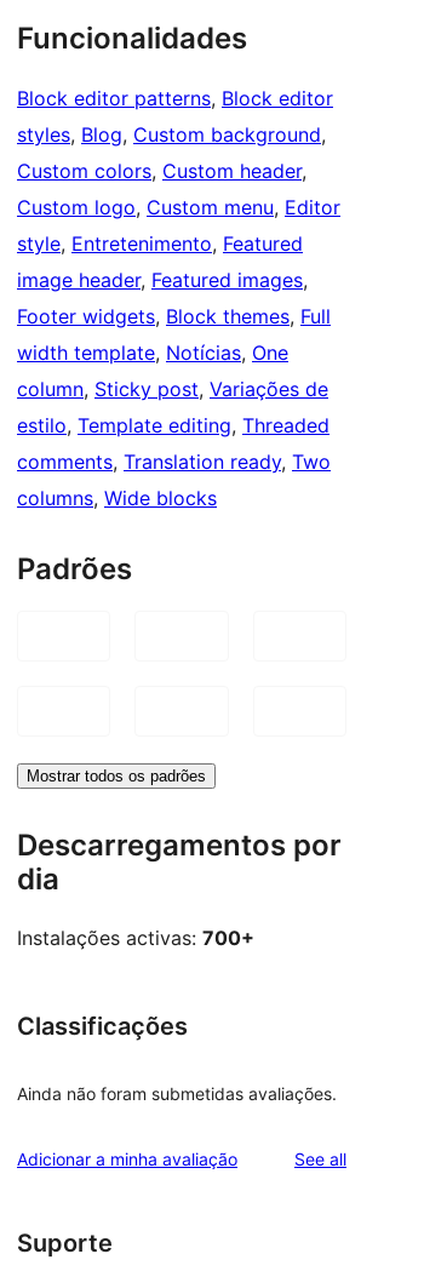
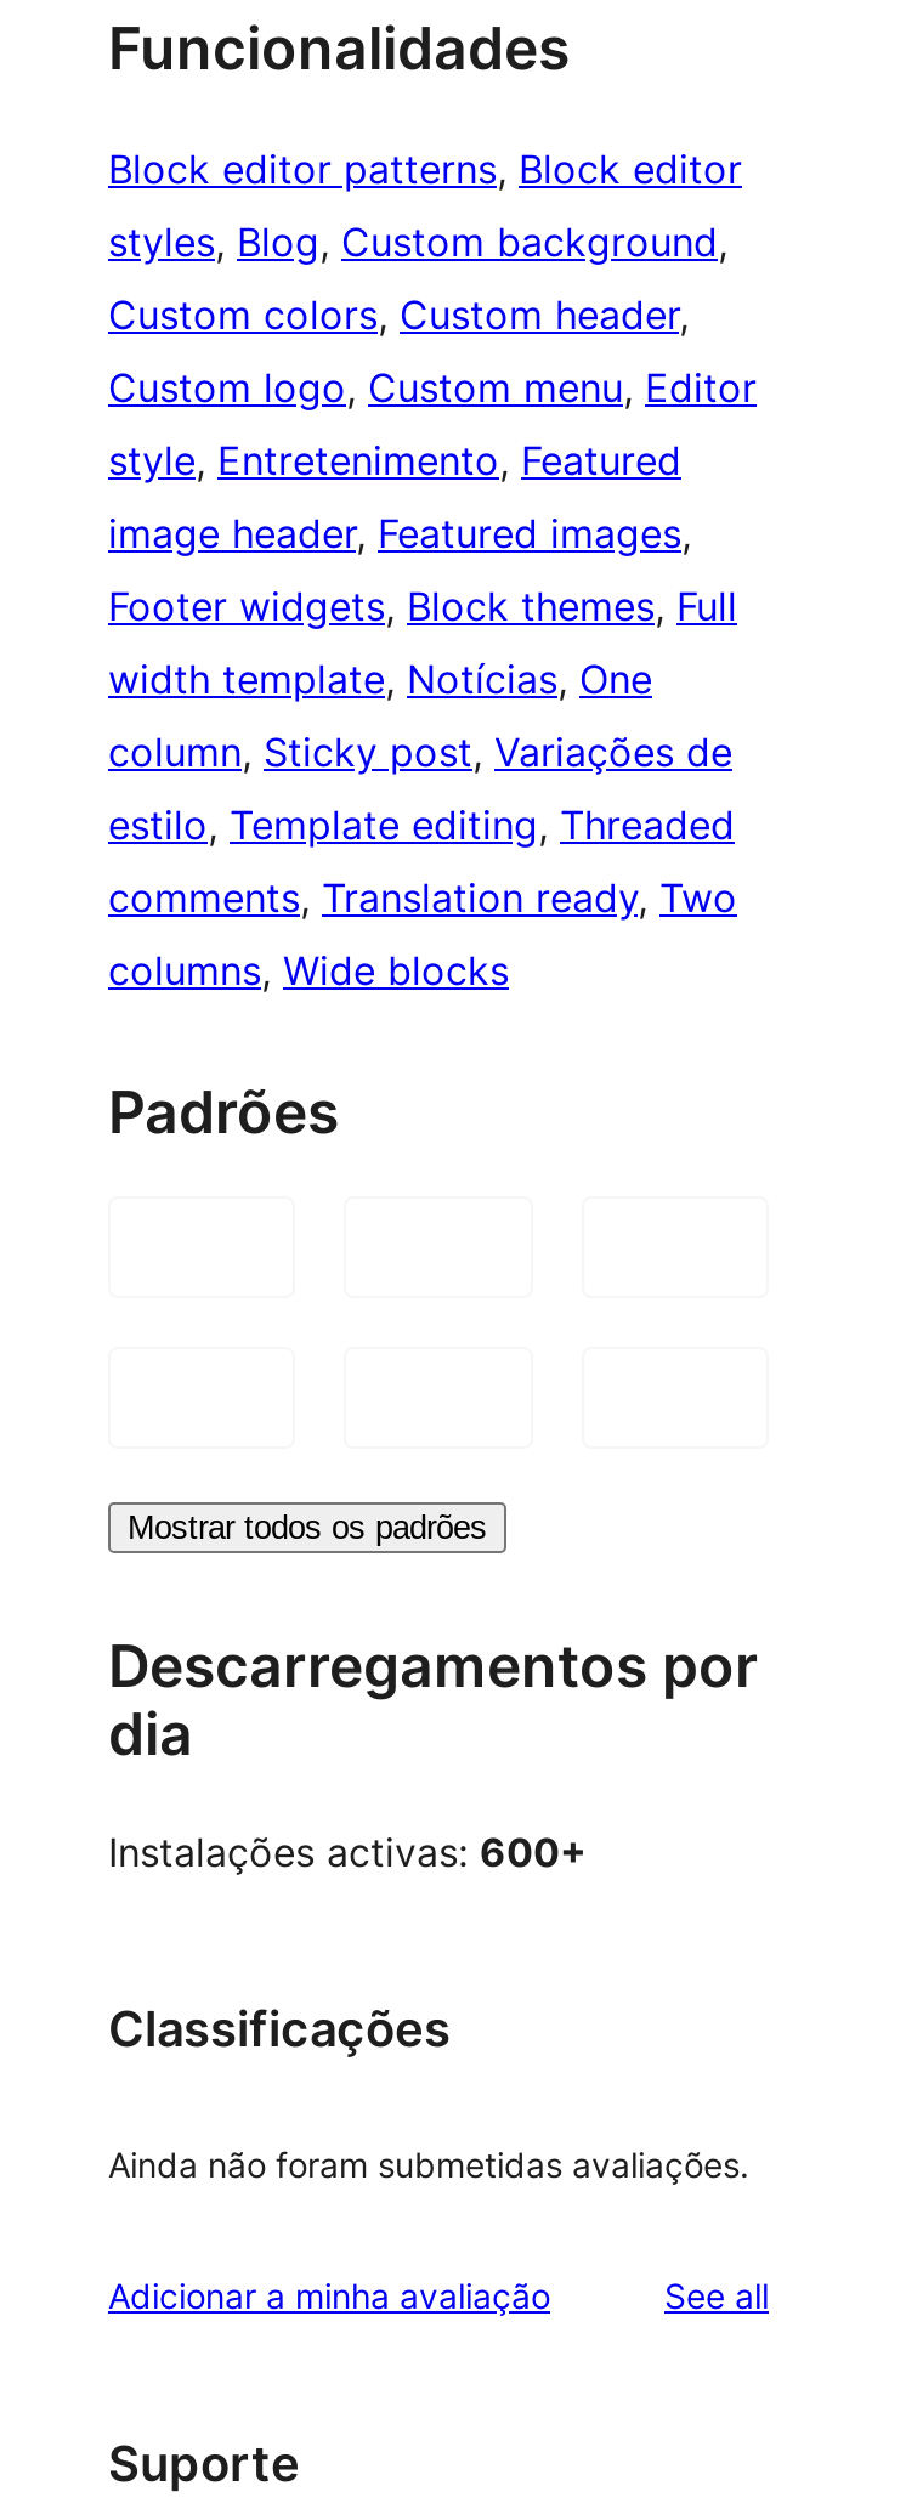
- Instalações activas: 700+
+ Instalações activas: 600+
